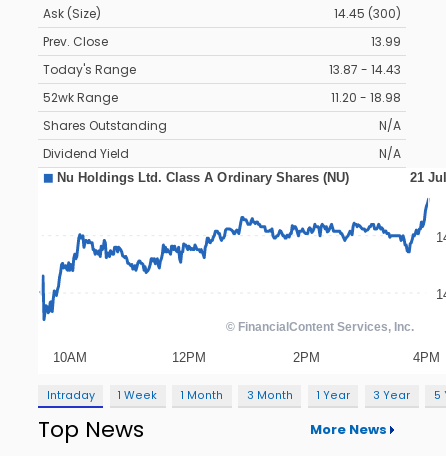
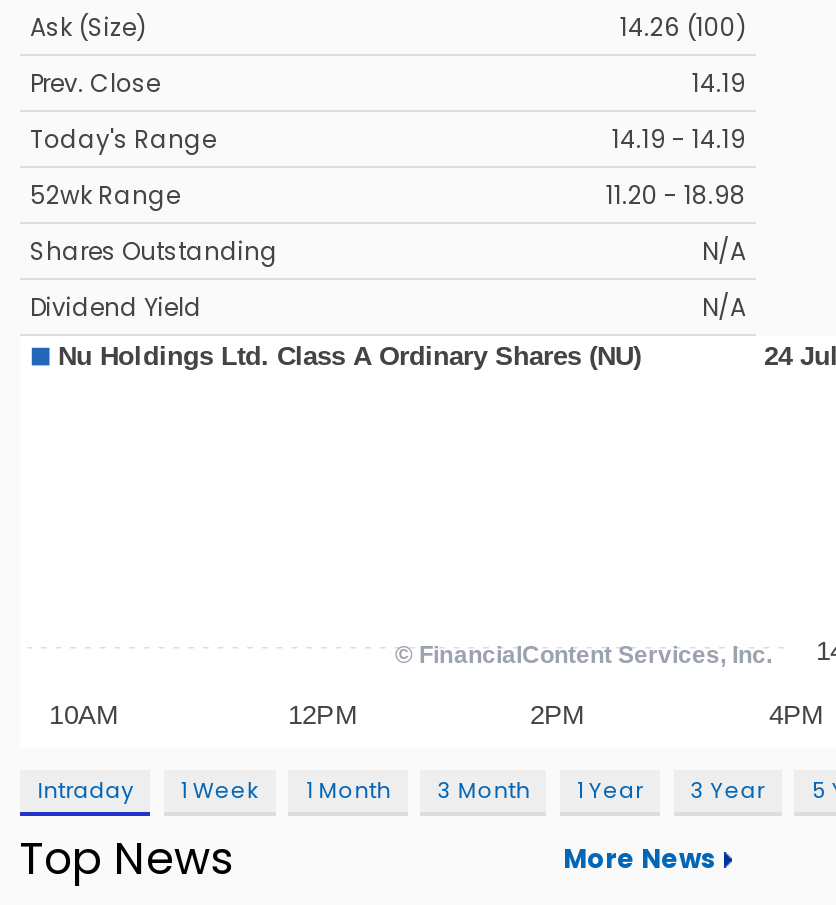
- 14.45 (300)
+ 14.26 (100)

- 13.99
+ 14.19

- 13.87 - 14.43
+ 14.19 - 14.19

- [image]
